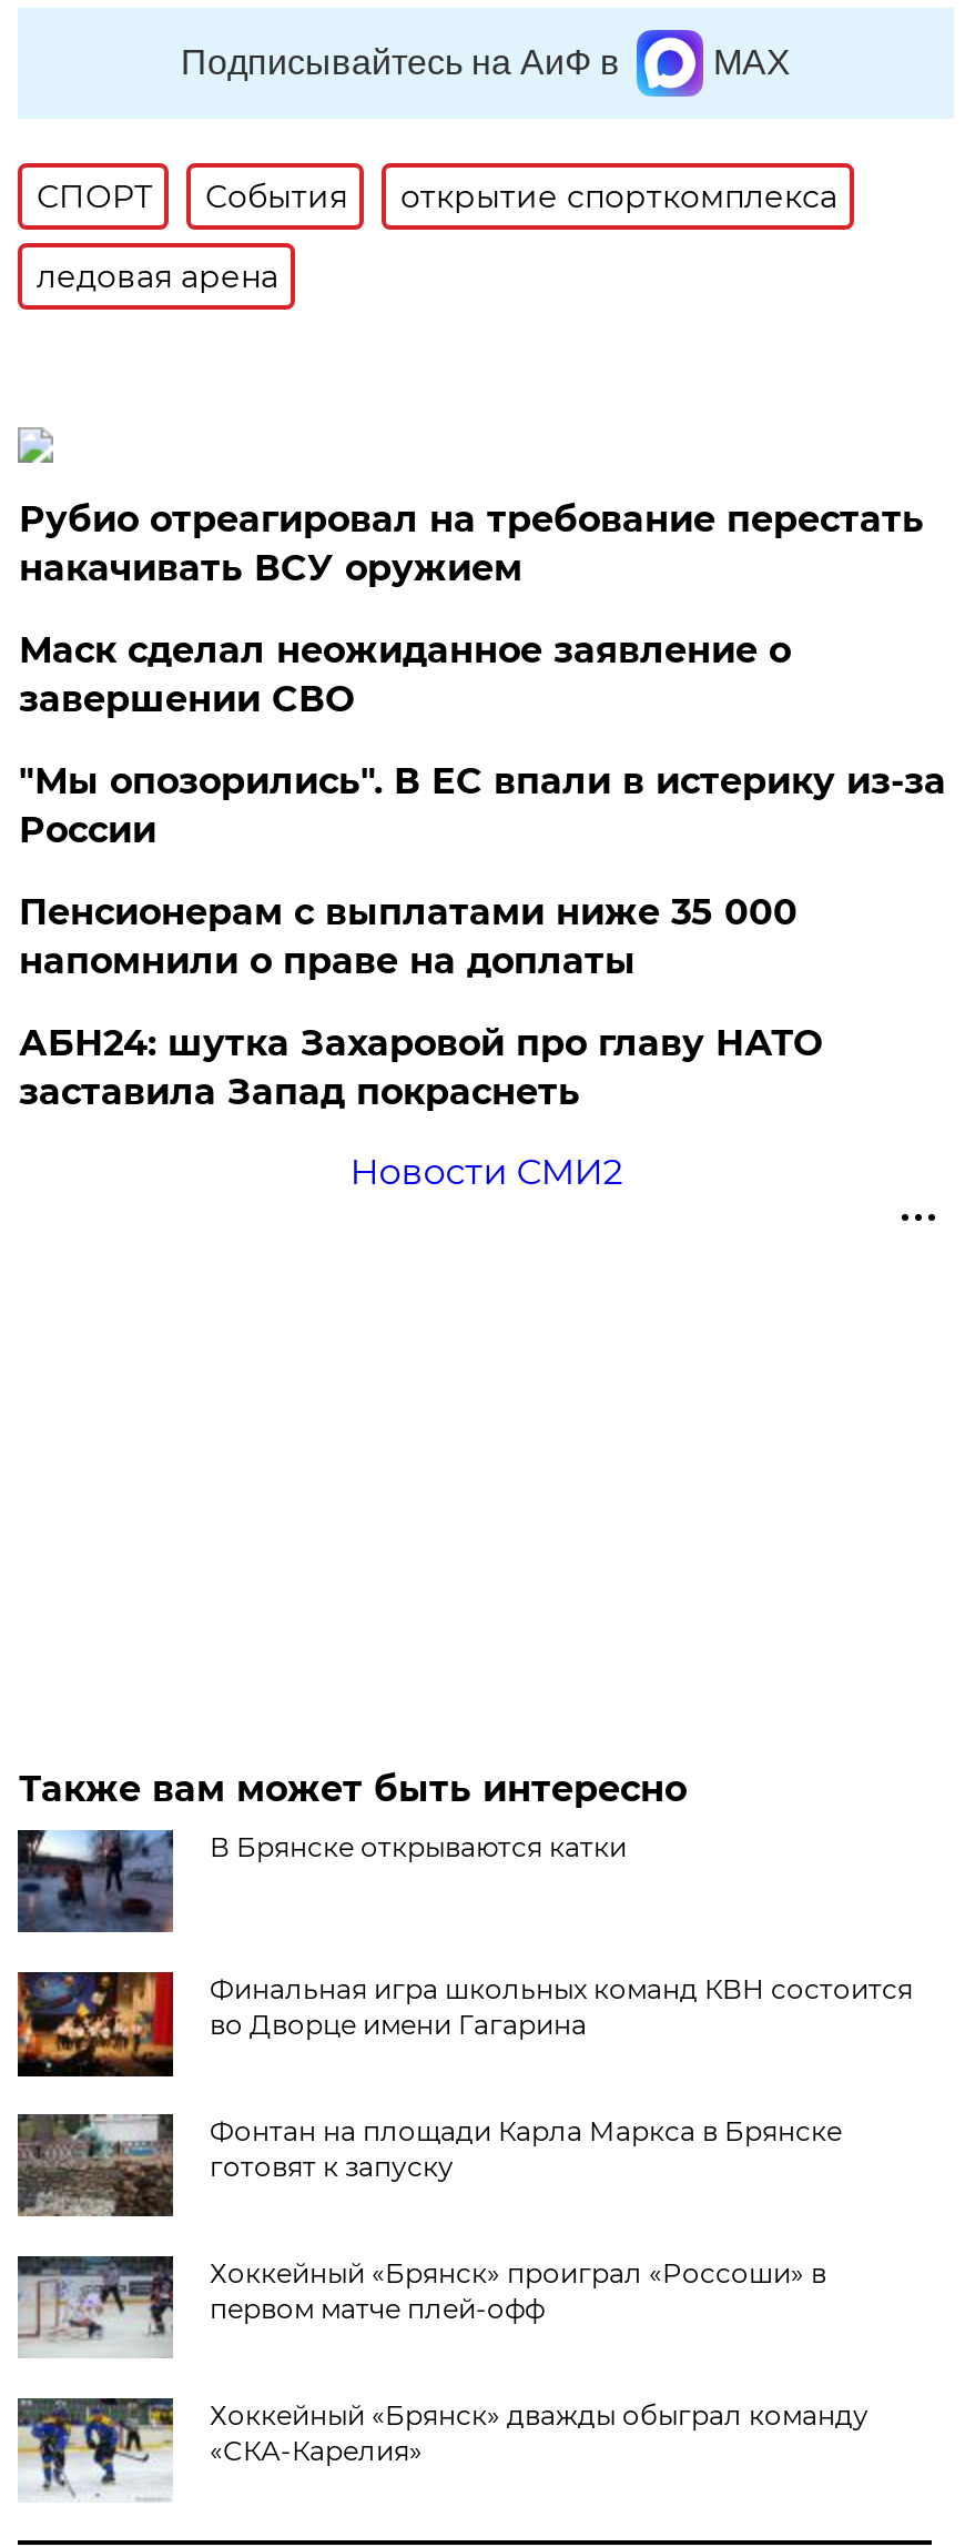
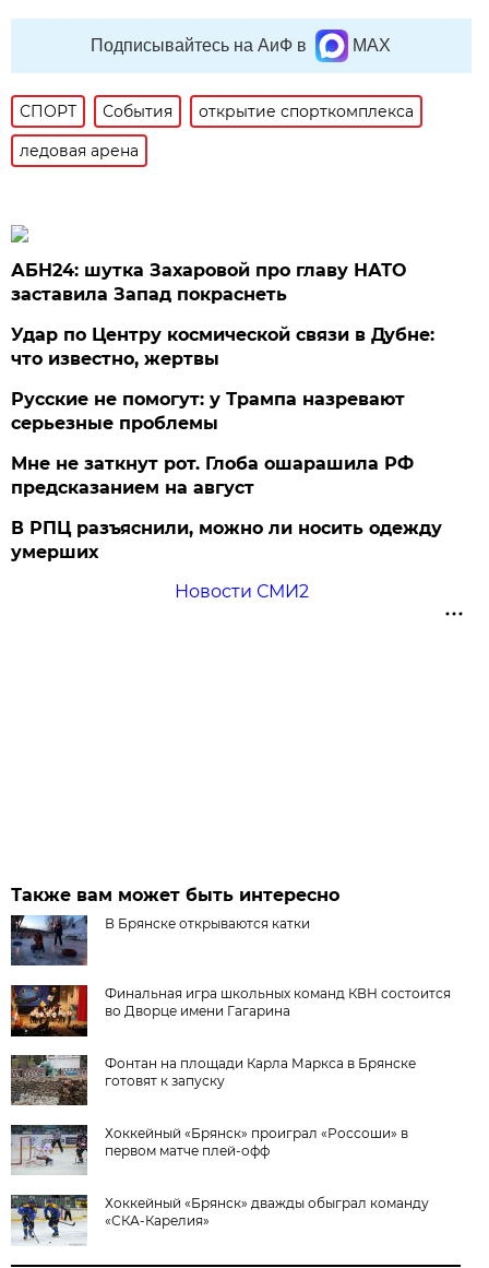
- Рубио отреагировал на требование перестать
- накачивать ВСУ оружием
- Маск сделал неожиданное заявление о
- завершении СВО
- "Мы опозорились". В ЕС впали в истерику из-за
- России
- Пенсионерам с выплатами ниже 35 000
- напомнили о праве на доплаты

moved up: АБН24: шутка Захаровой про главу НАТО | заставила Запад покраснеть

+ Удар по Центру космической связи в Дубне:
+ что известно, жертвы
+ Русские не помогут: у Трампа назревают
+ серьезные проблемы
+ Мне не заткнут рот. Глоба ошарашила РФ
+ предсказанием на август
+ В РПЦ разъяснили, можно ли носить одежду
+ умерших
